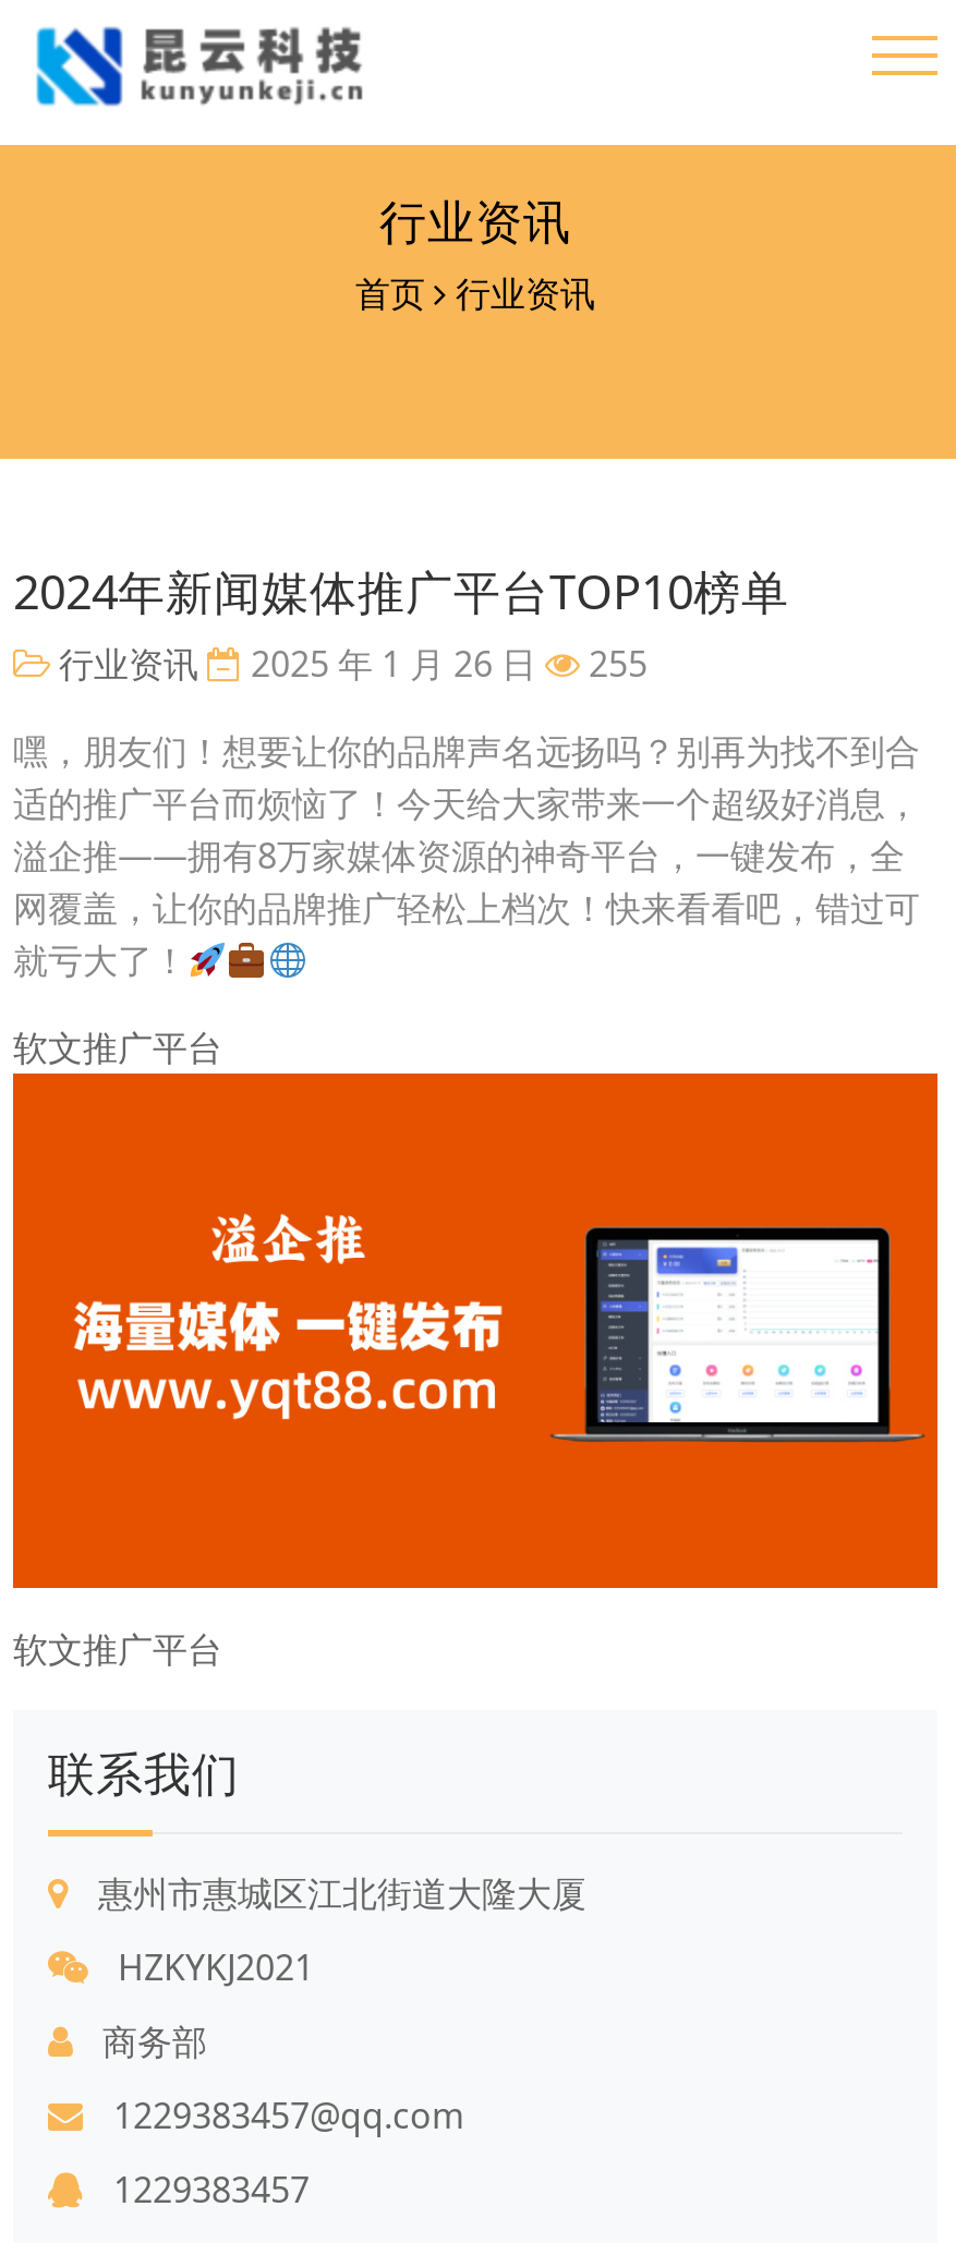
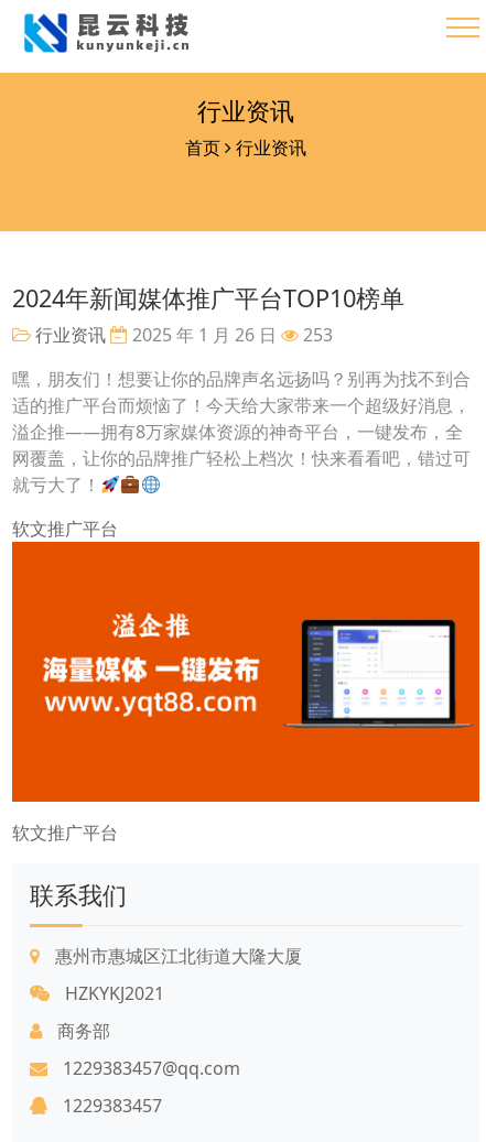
- 行业资讯 2025 年 1 月 26 日 255
+ 行业资讯 2025 年 1 月 26 日 253
